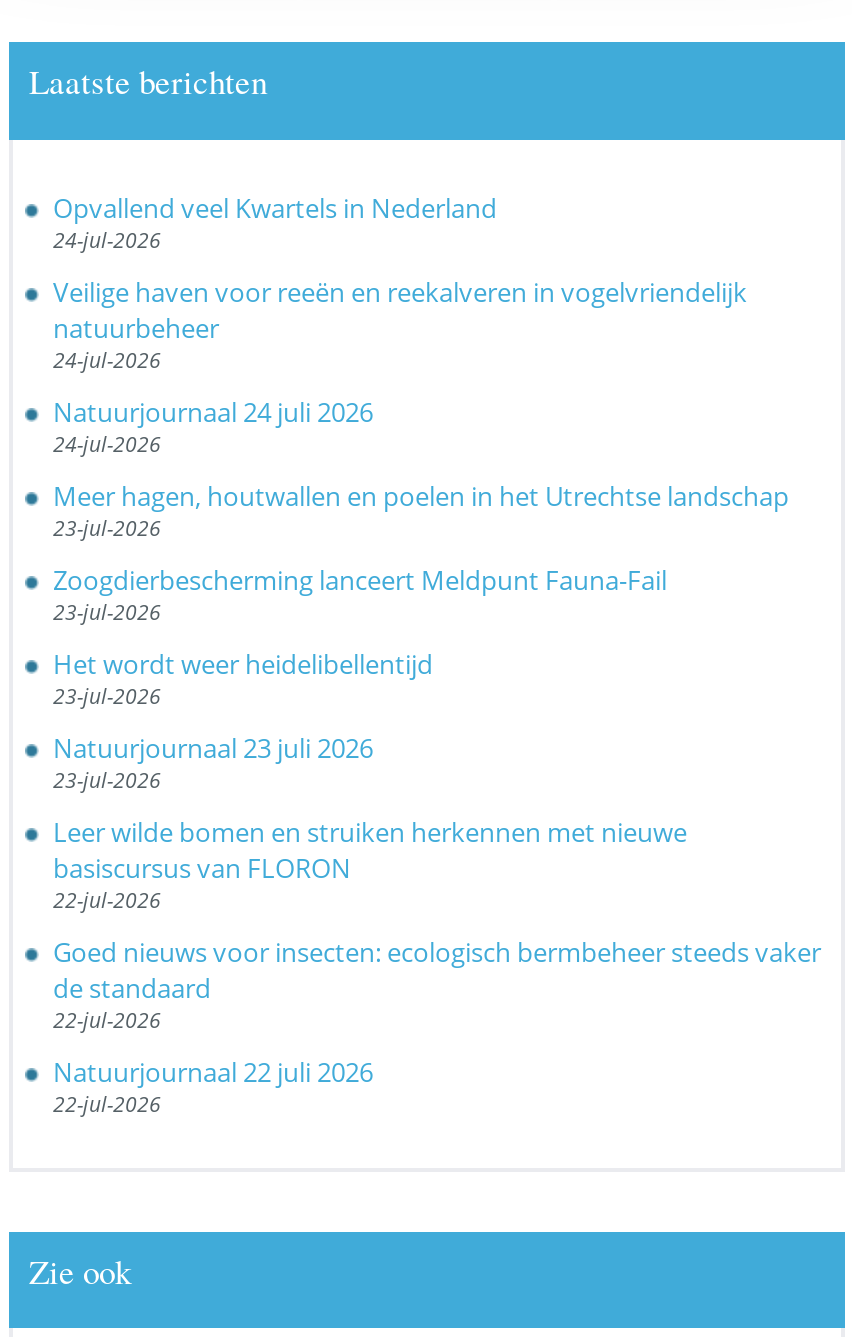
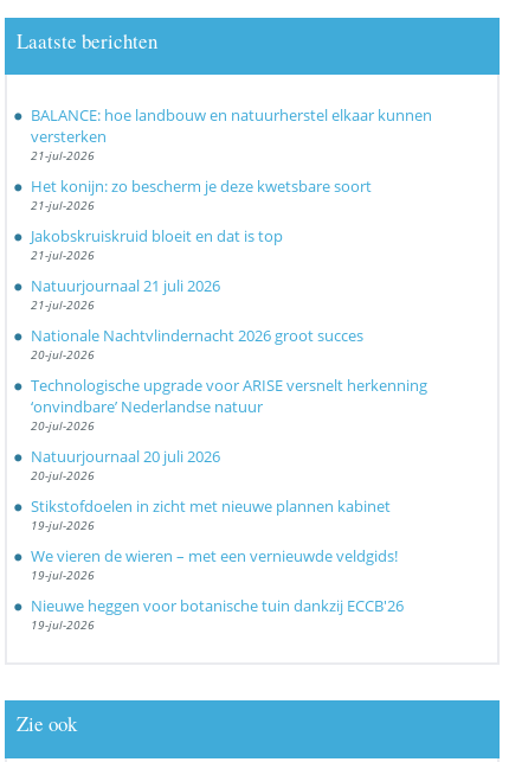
- Opvallend veel Kwartels in Nederland
- 24-jul-2026
+ BALANCE: hoe landbouw en natuurherstel elkaar kunnen
+ versterken
+ 21-jul-2026

- Veilige haven voor reeën en reekalveren in vogelvriendelijk
- natuurbeheer
- 24-jul-2026
+ Het konijn: zo bescherm je deze kwetsbare soort
+ 21-jul-2026

- Natuurjournaal 24 juli 2026
- 24-jul-2026
+ Jakobskruiskruid bloeit en dat is top
+ 21-jul-2026

- Meer hagen, houtwallen en poelen in het Utrechtse landschap
- 23-jul-2026
+ Natuurjournaal 21 juli 2026
+ 21-jul-2026

- Zoogdierbescherming lanceert Meldpunt Fauna-Fail
- 23-jul-2026
+ Nationale Nachtvlindernacht 2026 groot succes
+ 20-jul-2026

- Het wordt weer heidelibellentijd
- 23-jul-2026
+ Technologische upgrade voor ARISE versnelt herkenning
+ ‘onvindbare’ Nederlandse natuur
+ 20-jul-2026

- Natuurjournaal 23 juli 2026
- 23-jul-2026
+ Natuurjournaal 20 juli 2026
+ 20-jul-2026

- Leer wilde bomen en struiken herkennen met nieuwe
- basiscursus van FLORON
- 22-jul-2026
+ Stikstofdoelen in zicht met nieuwe plannen kabinet
+ 19-jul-2026

- Goed nieuws voor insecten: ecologisch bermbeheer steeds vaker
- de standaard
- 22-jul-2026
+ We vieren de wieren – met een vernieuwde veldgids!
+ 19-jul-2026

- Natuurjournaal 22 juli 2026
- 22-jul-2026
+ Nieuwe heggen voor botanische tuin dankzij ECCB'26
+ 19-jul-2026
